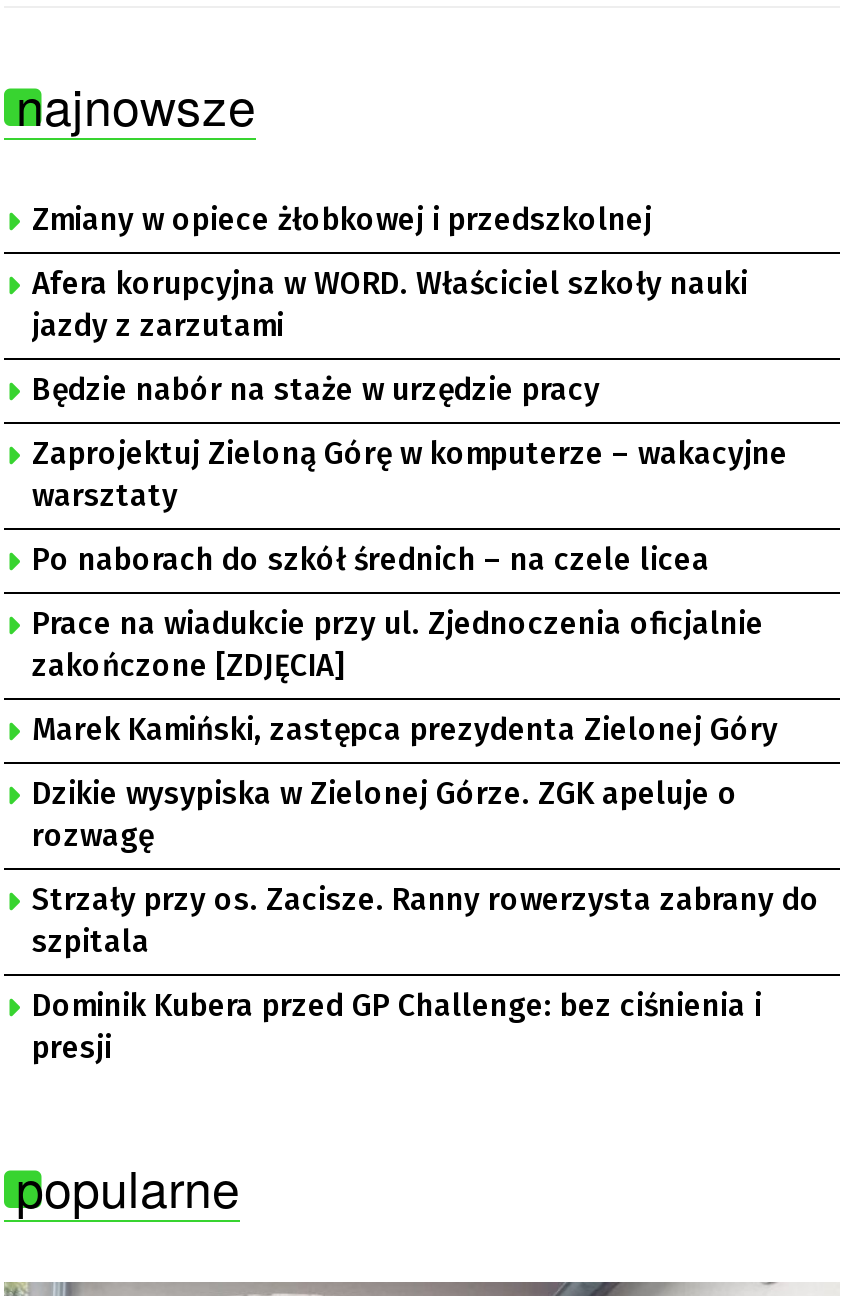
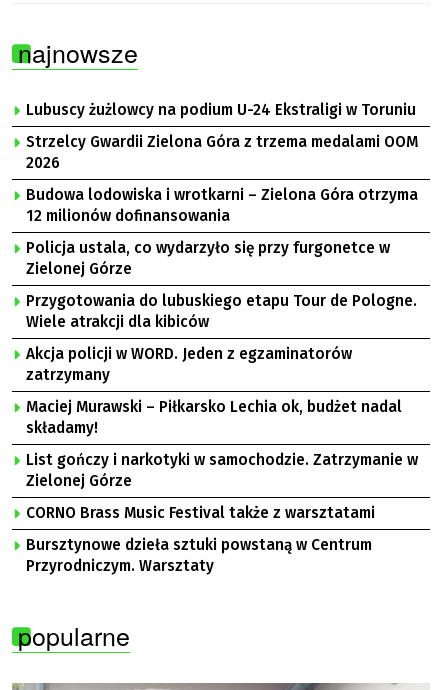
- Zmiany w opiece żłobkowej i przedszkolnej
+ Lubuscy żużlowcy na podium U-24 Ekstraligi w Toruniu

- Afera korupcyjna w WORD. Właściciel szkoły nauki
- jazdy z zarzutami
+ Strzelcy Gwardii Zielona Góra z trzema medalami OOM
+ 2026

- Będzie nabór na staże w urzędzie pracy
+ Budowa lodowiska i wrotkarni – Zielona Góra otrzyma
+ 12 milionów dofinansowania

- Zaprojektuj Zieloną Górę w komputerze – wakacyjne
- warsztaty
+ Policja ustala, co wydarzyło się przy furgonetce w
+ Zielonej Górze

- Po naborach do szkół średnich – na czele licea
+ Przygotowania do lubuskiego etapu Tour de Pologne.
+ Wiele atrakcji dla kibiców

- Prace na wiadukcie przy ul. Zjednoczenia oficjalnie
- zakończone [ZDJĘCIA]
+ Akcja policji w WORD. Jeden z egzaminatorów
+ zatrzymany

- Marek Kamiński, zastępca prezydenta Zielonej Góry
+ Maciej Murawski – Piłkarsko Lechia ok, budżet nadal
+ składamy!

- Dzikie wysypiska w Zielonej Górze. ZGK apeluje o
- rozwagę
+ List gończy i narkotyki w samochodzie. Zatrzymanie w
+ Zielonej Górze

- Strzały przy os. Zacisze. Ranny rowerzysta zabrany do
- szpitala
+ CORNO Brass Music Festival także z warsztatami

- Dominik Kubera przed GP Challenge: bez ciśnienia i
- presji
+ Bursztynowe dzieła sztuki powstaną w Centrum
+ Przyrodniczym. Warsztaty
